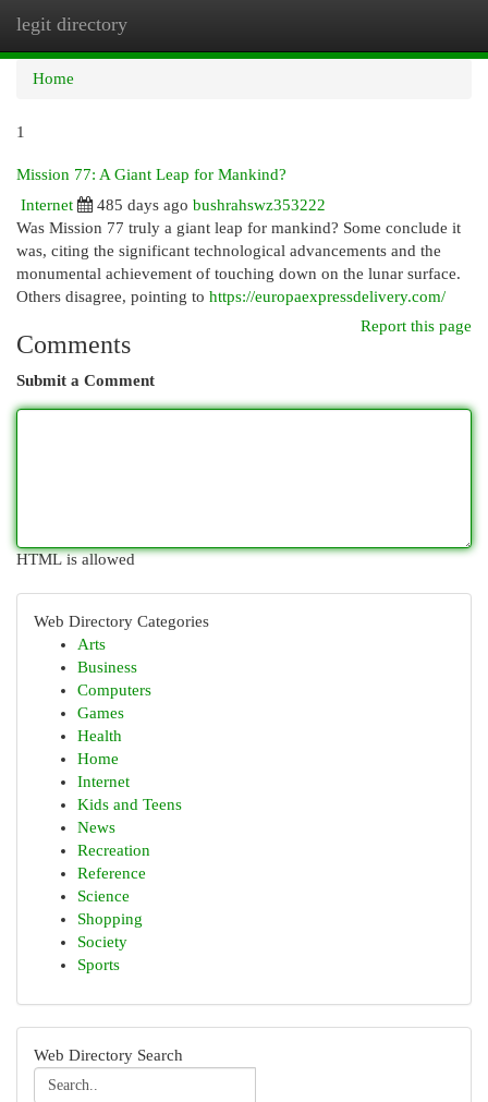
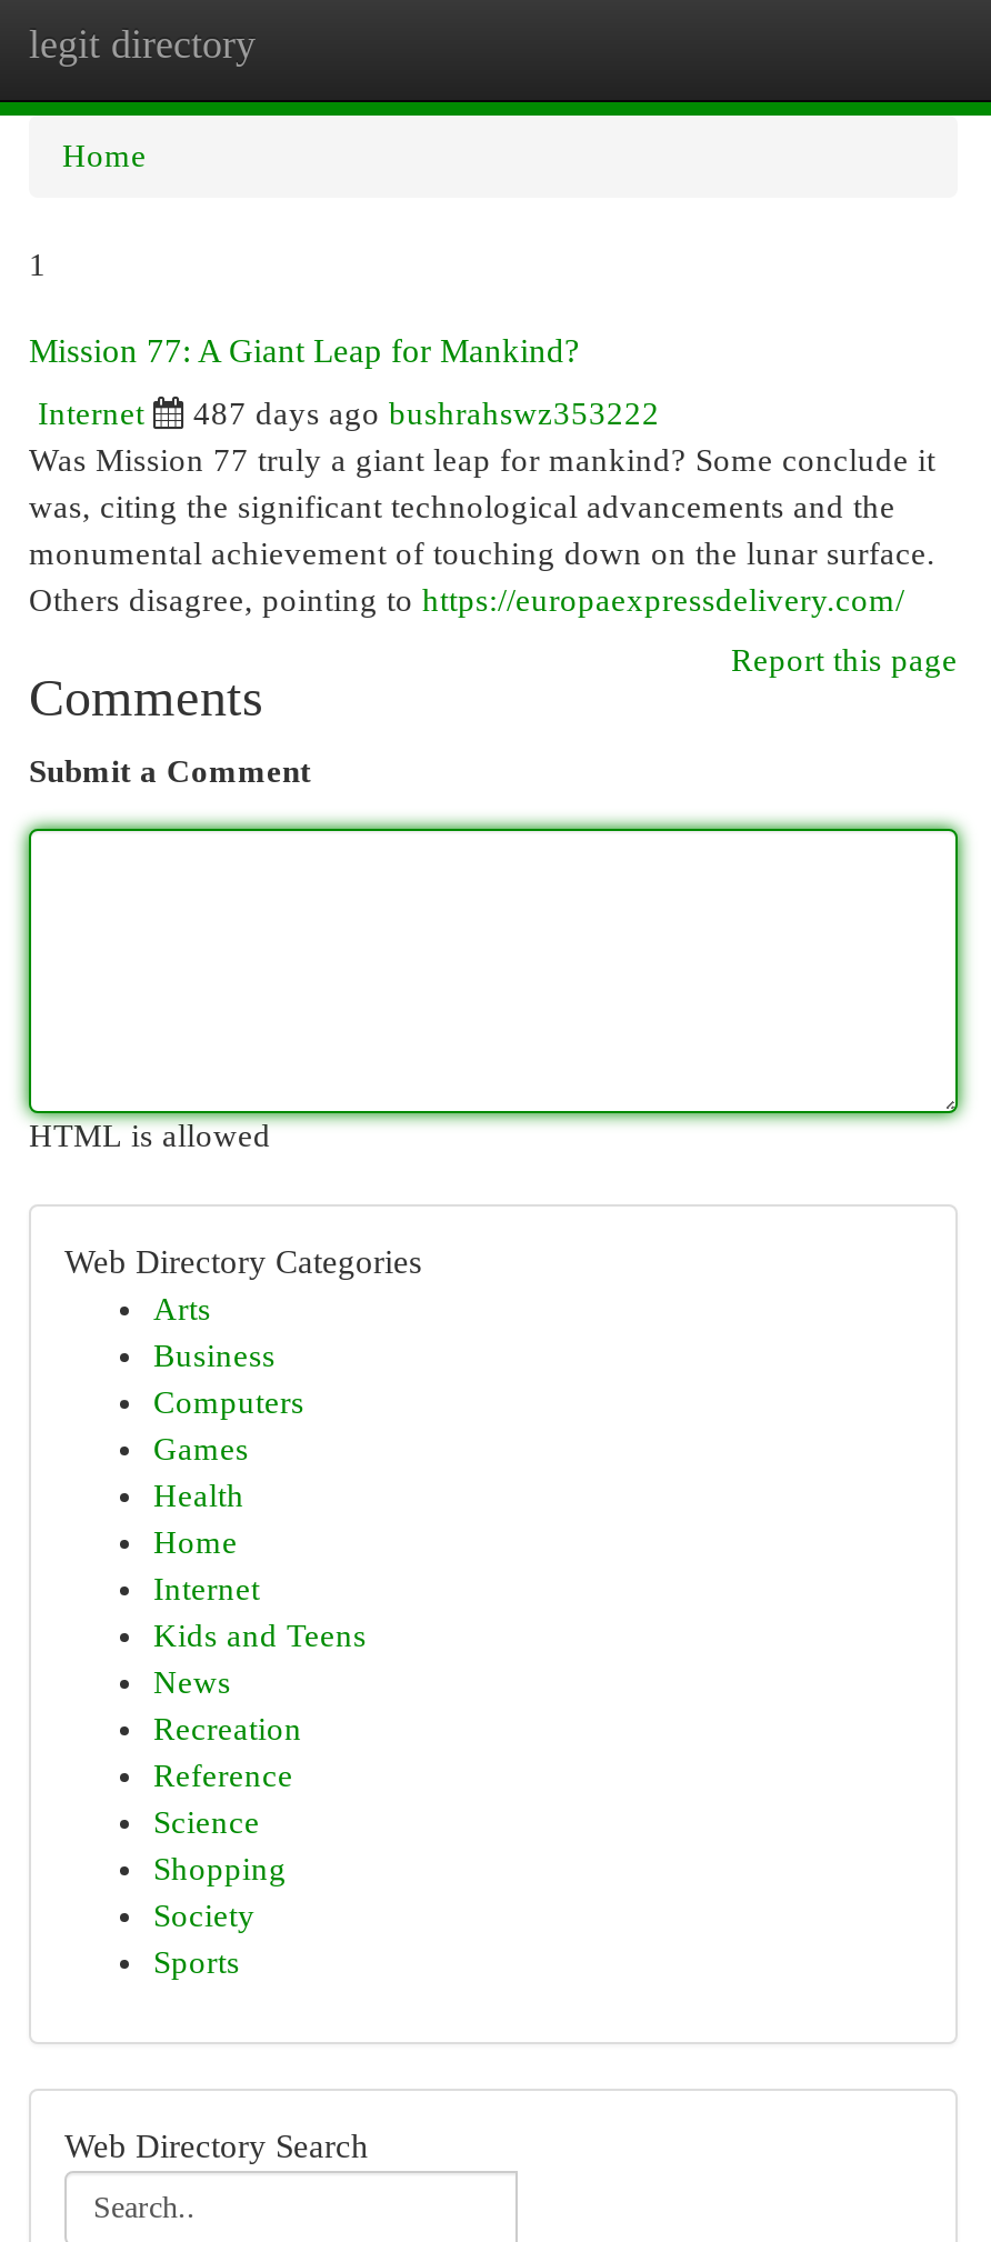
- 485 days ago bushrahswz353222
+ 487 days ago bushrahswz353222
